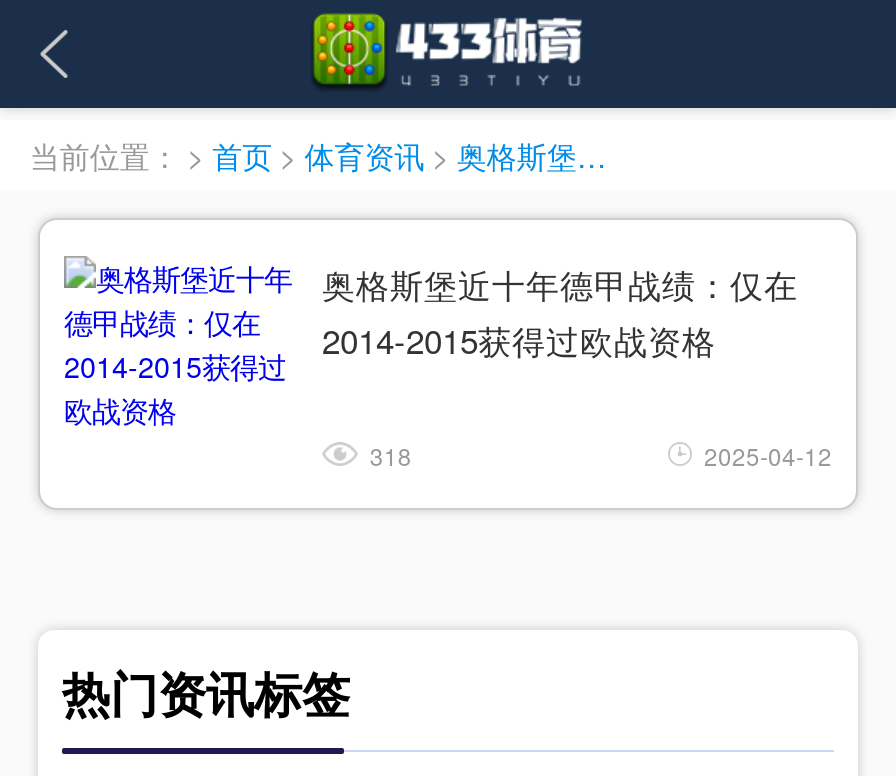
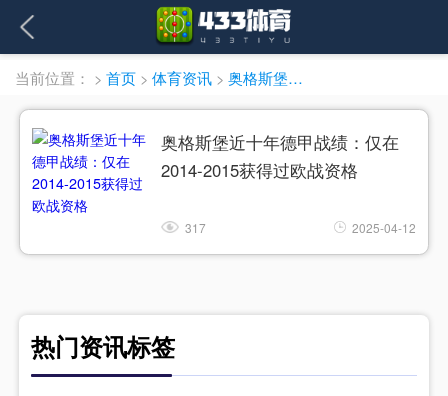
- 318
+ 317
